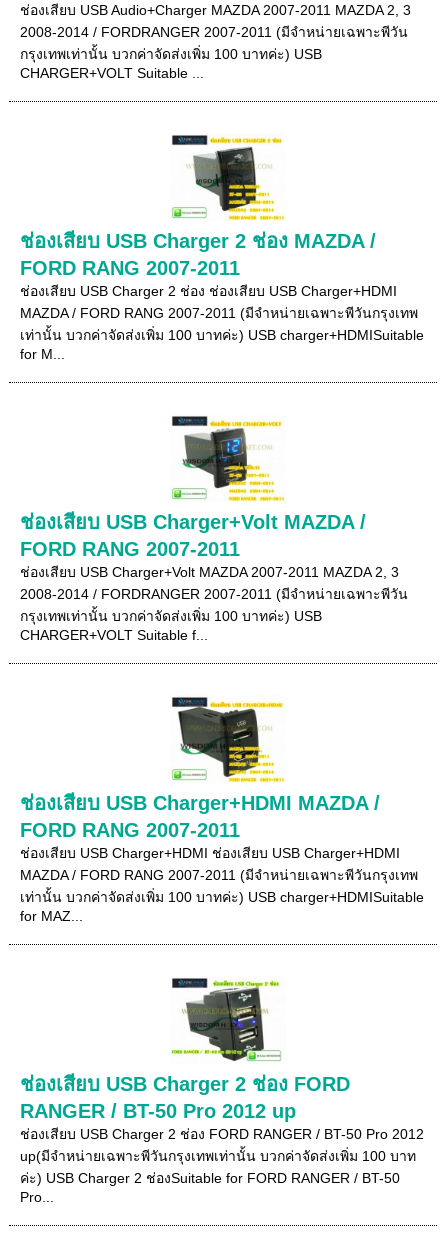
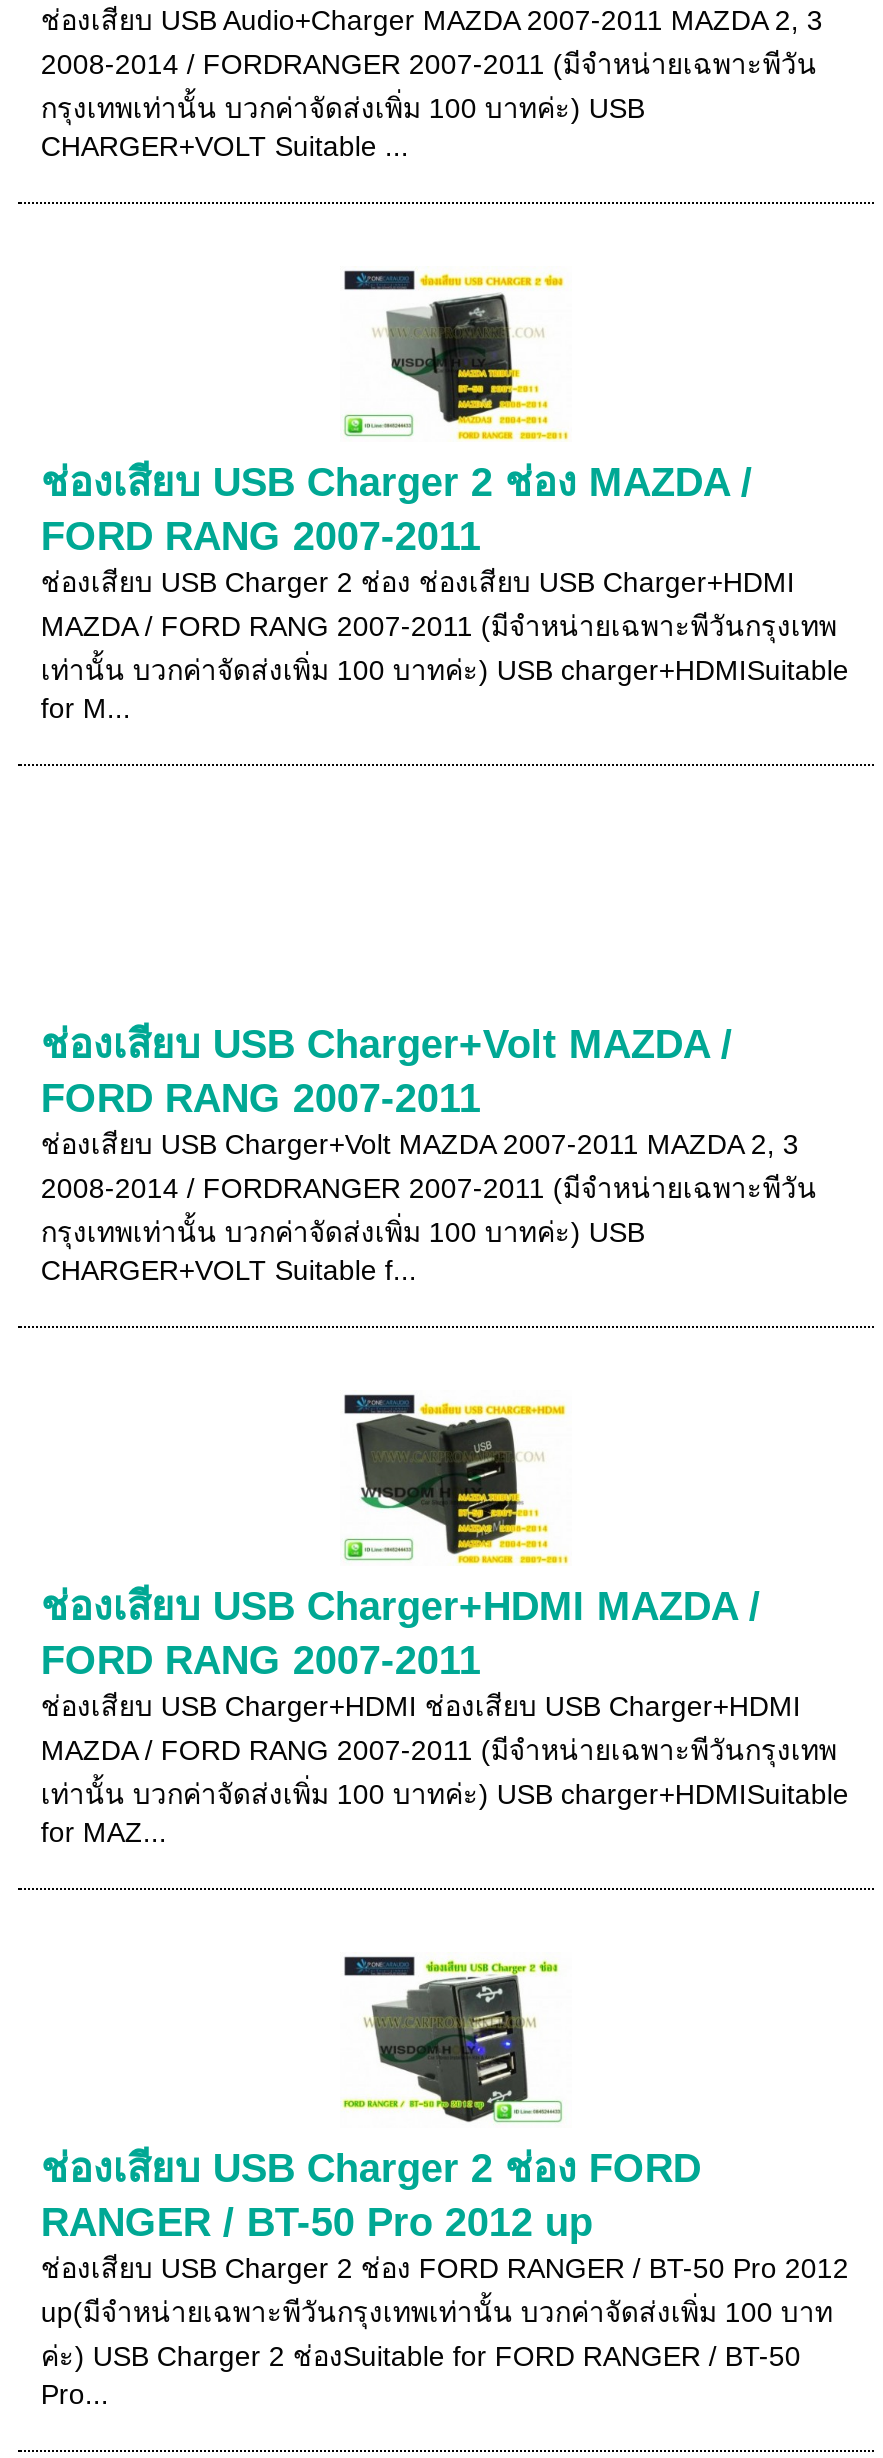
- [image]
